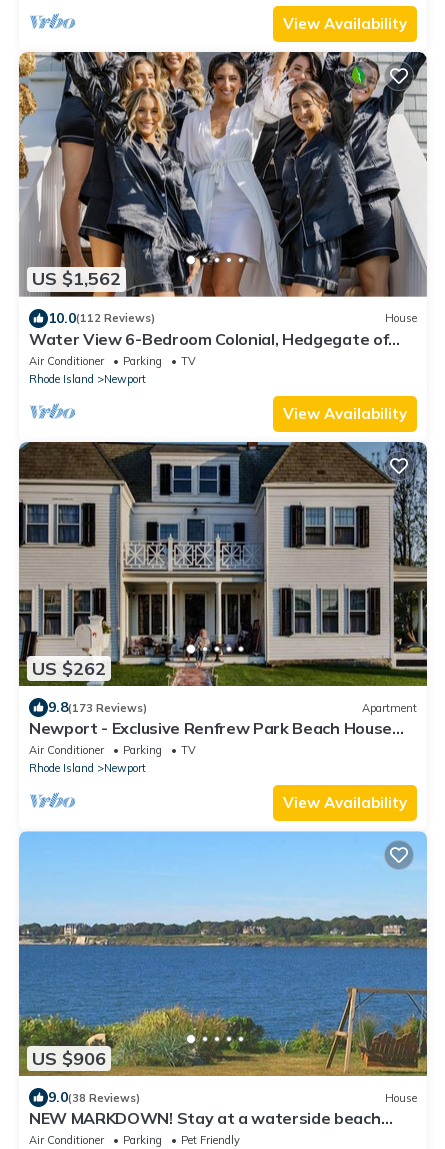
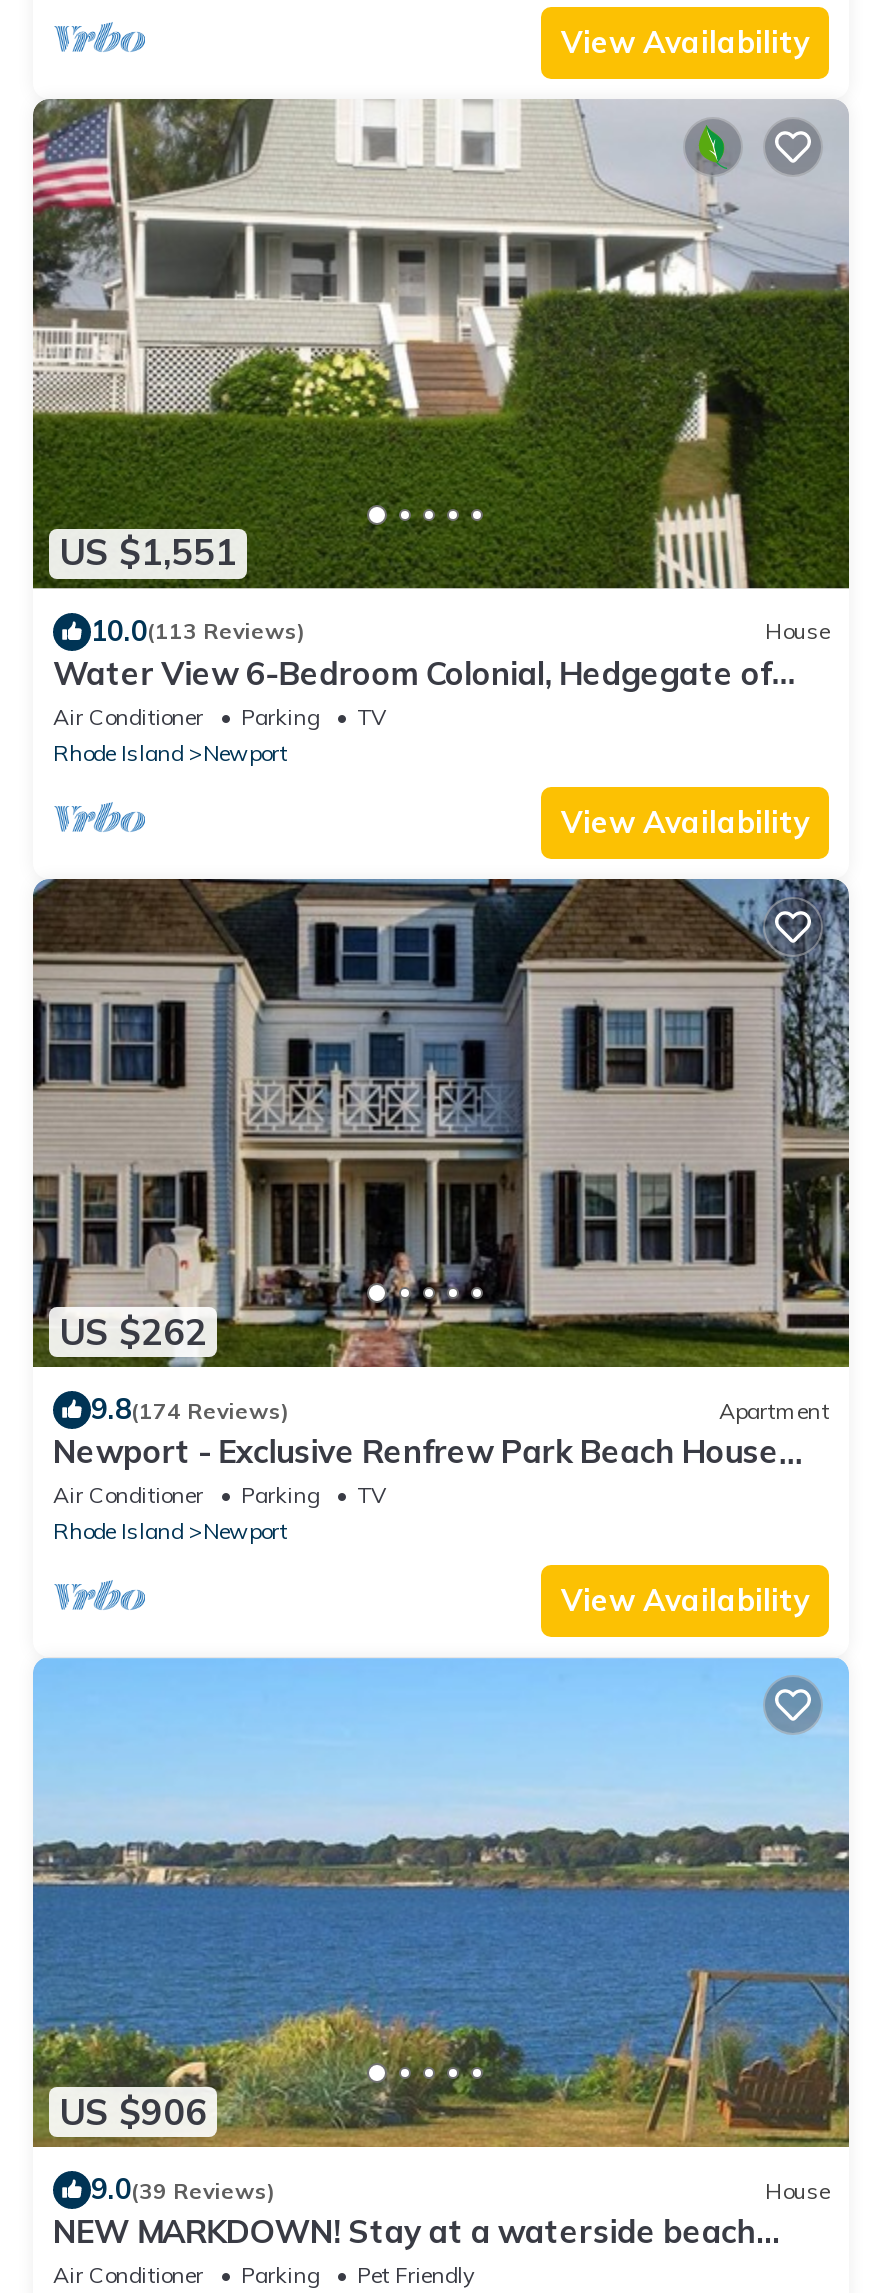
- [image]
- US $1,562
+ [image]
+ US $1,551

- 10.0(112 Reviews)
+ 10.0(113 Reviews)

- 9.8(173 Reviews)
+ 9.8(174 Reviews)

- 9.0(38 Reviews)
+ 9.0(39 Reviews)
